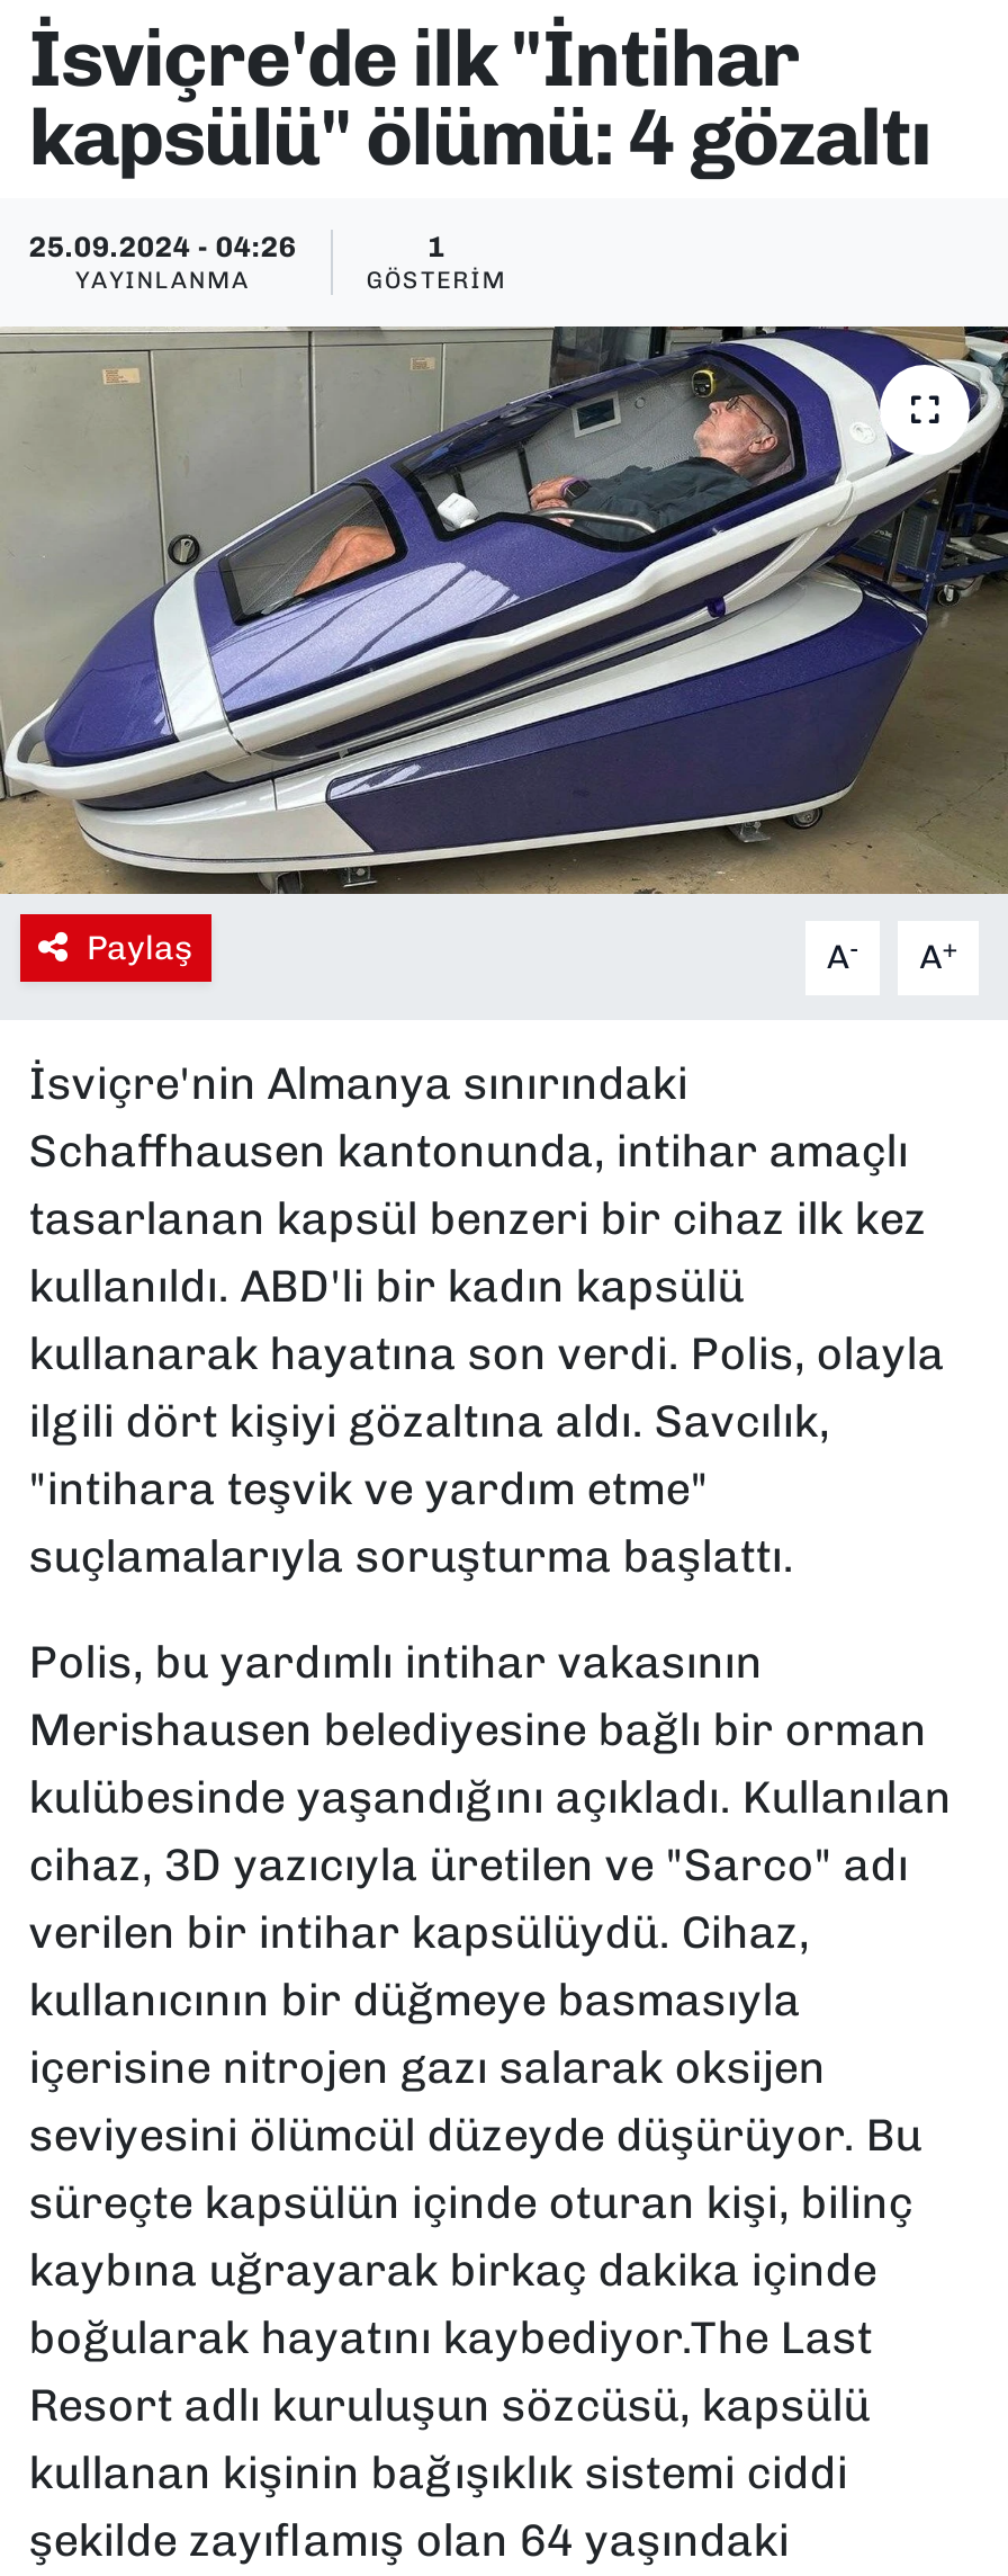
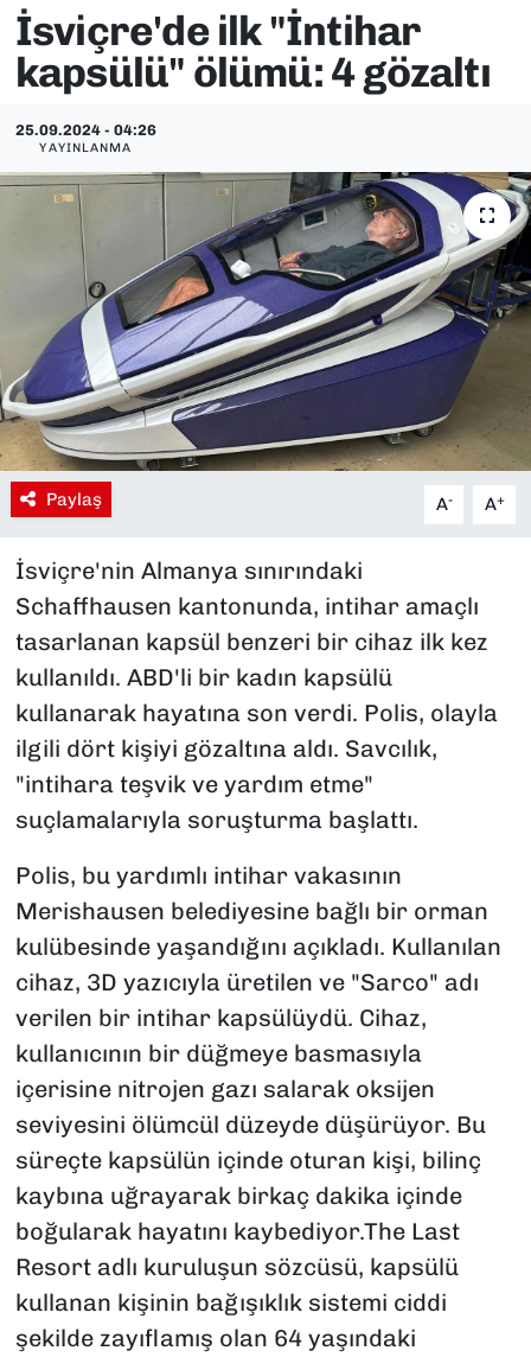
- 1
- GÖSTERIM
